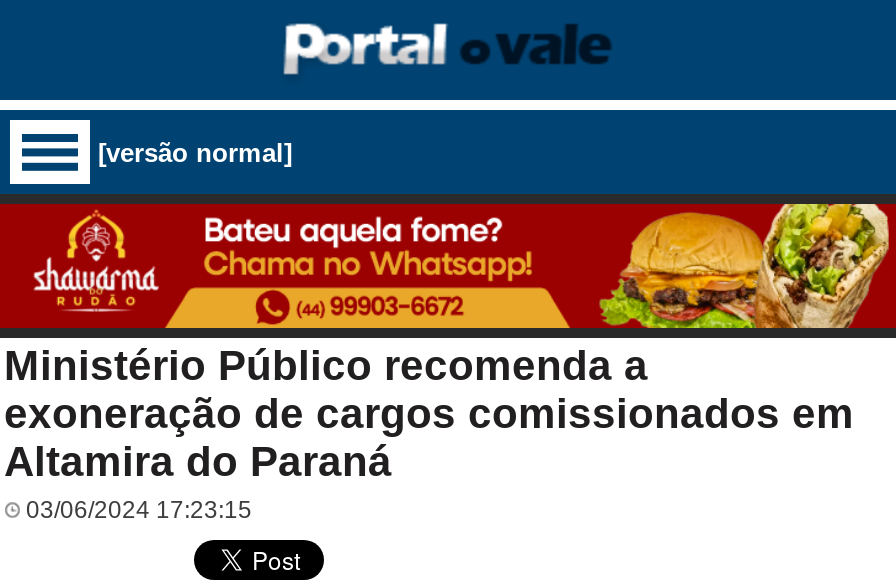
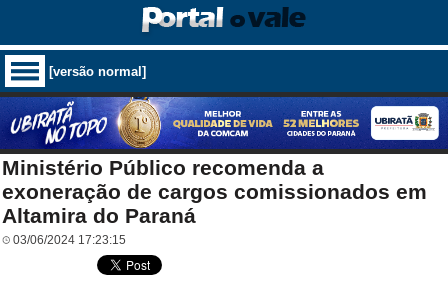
- [image]
+ [image]
